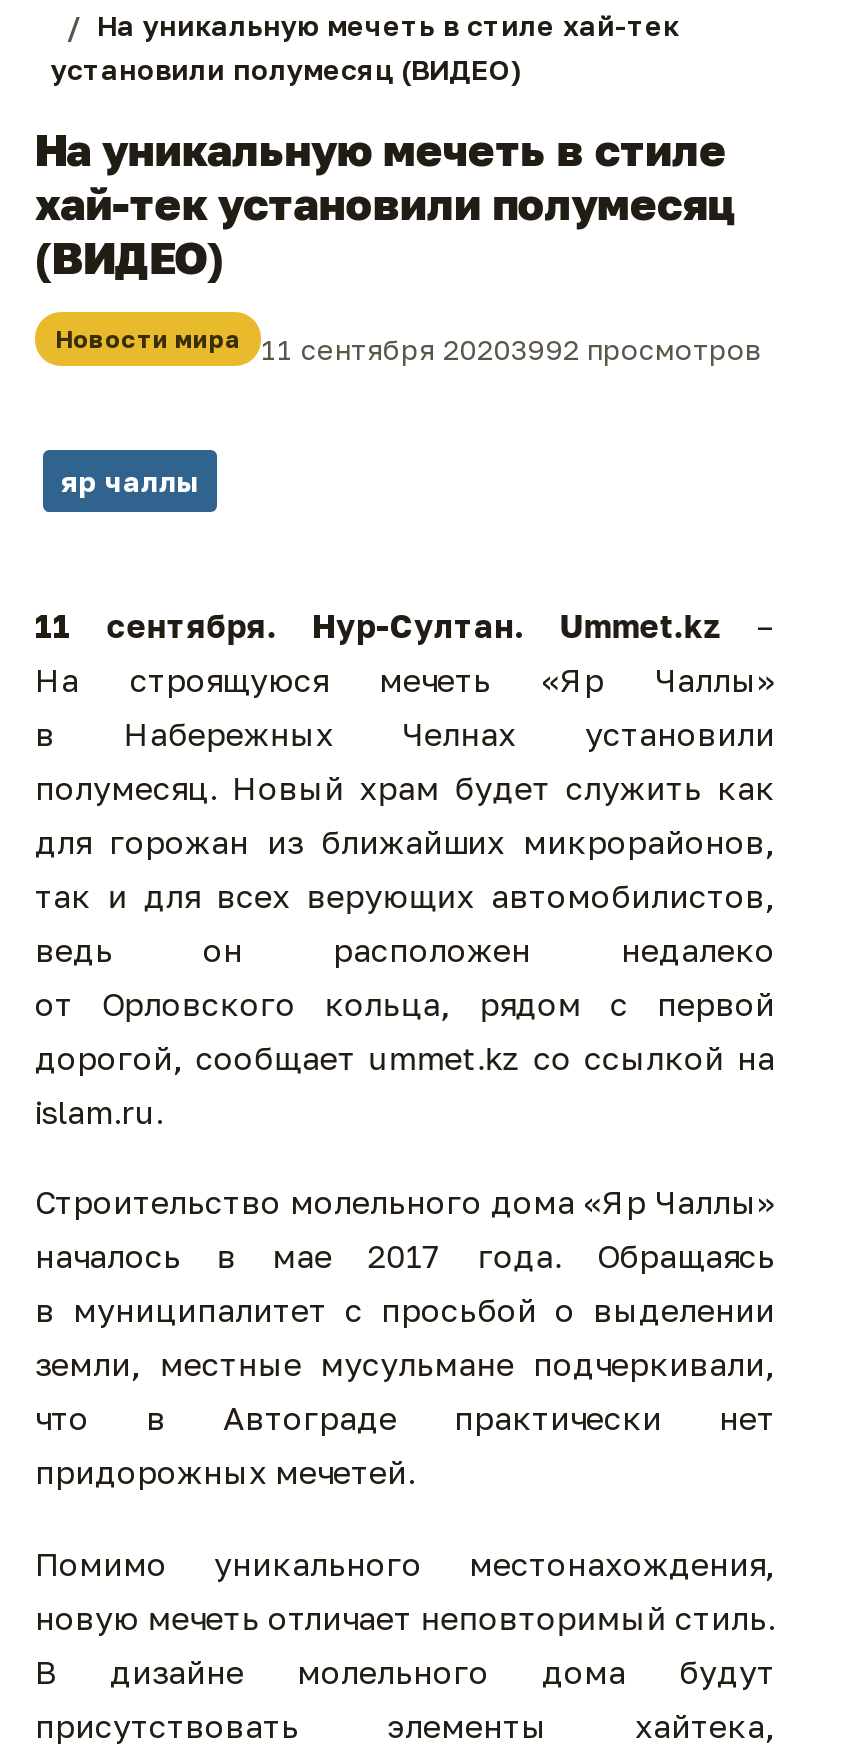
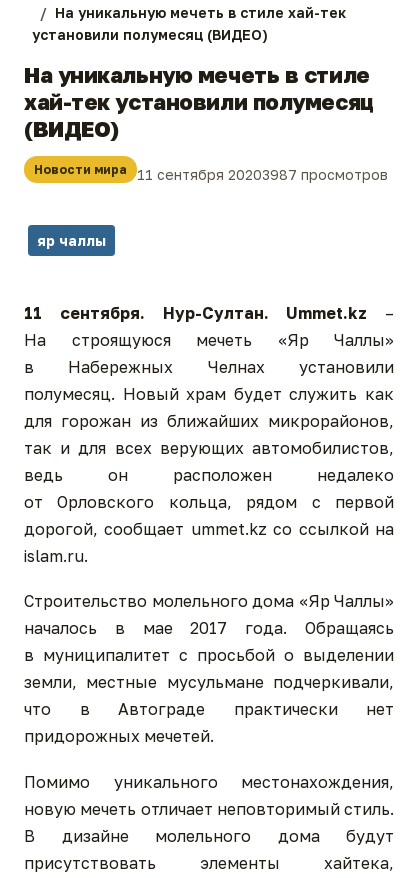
- 11 сентября 20203992 просмотров
+ 11 сентября 20203987 просмотров
